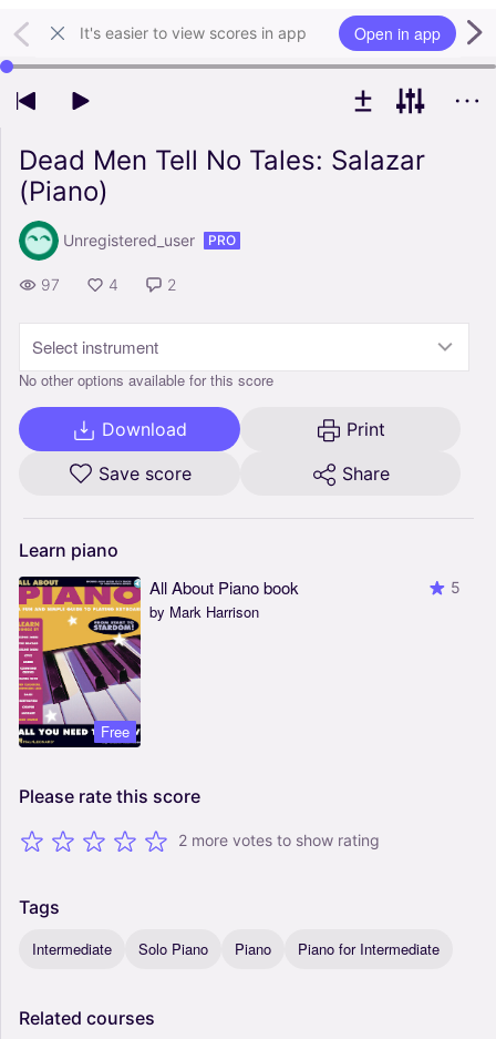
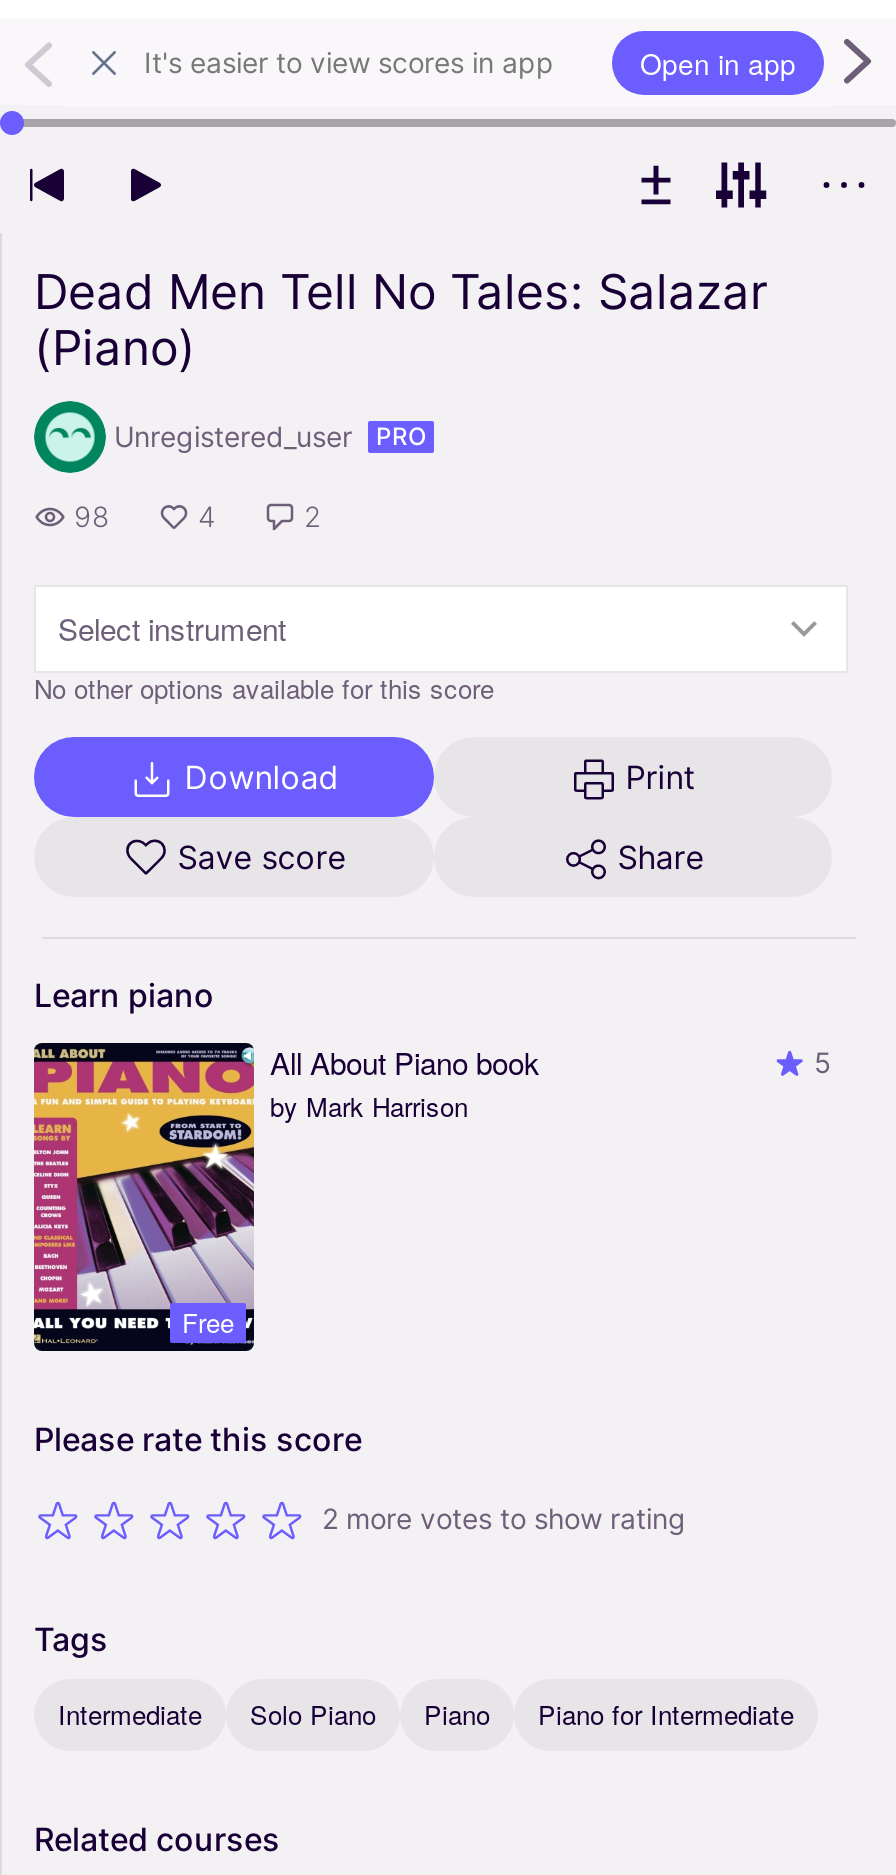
- 97
+ 98
